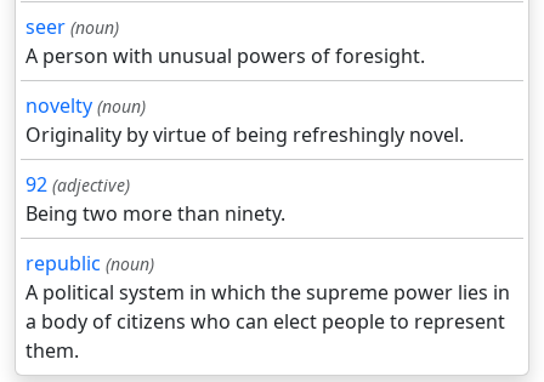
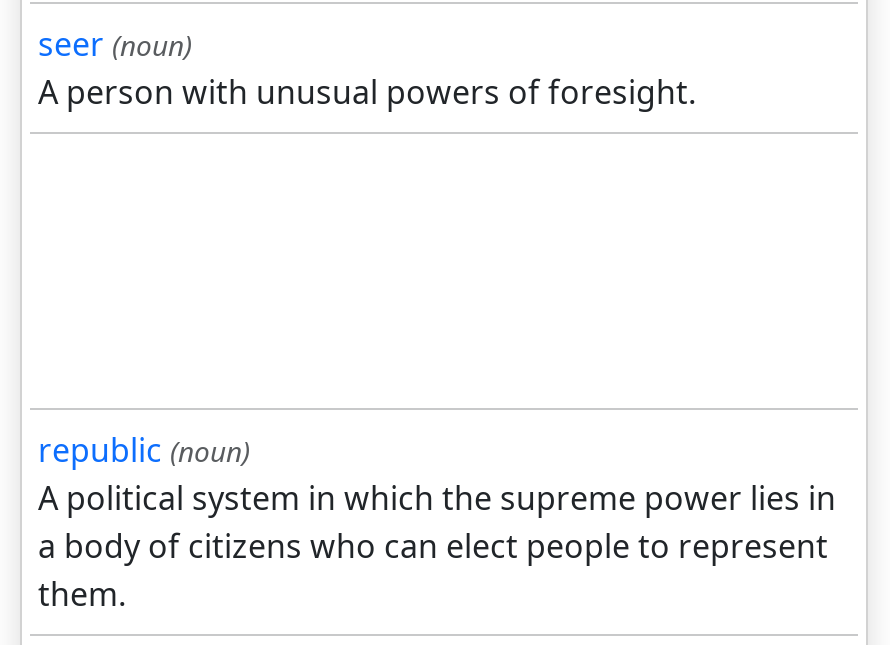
- novelty (noun)
- Originality by virtue of being refreshingly novel.
- 92 (adjective)
- Being two more than ninety.
